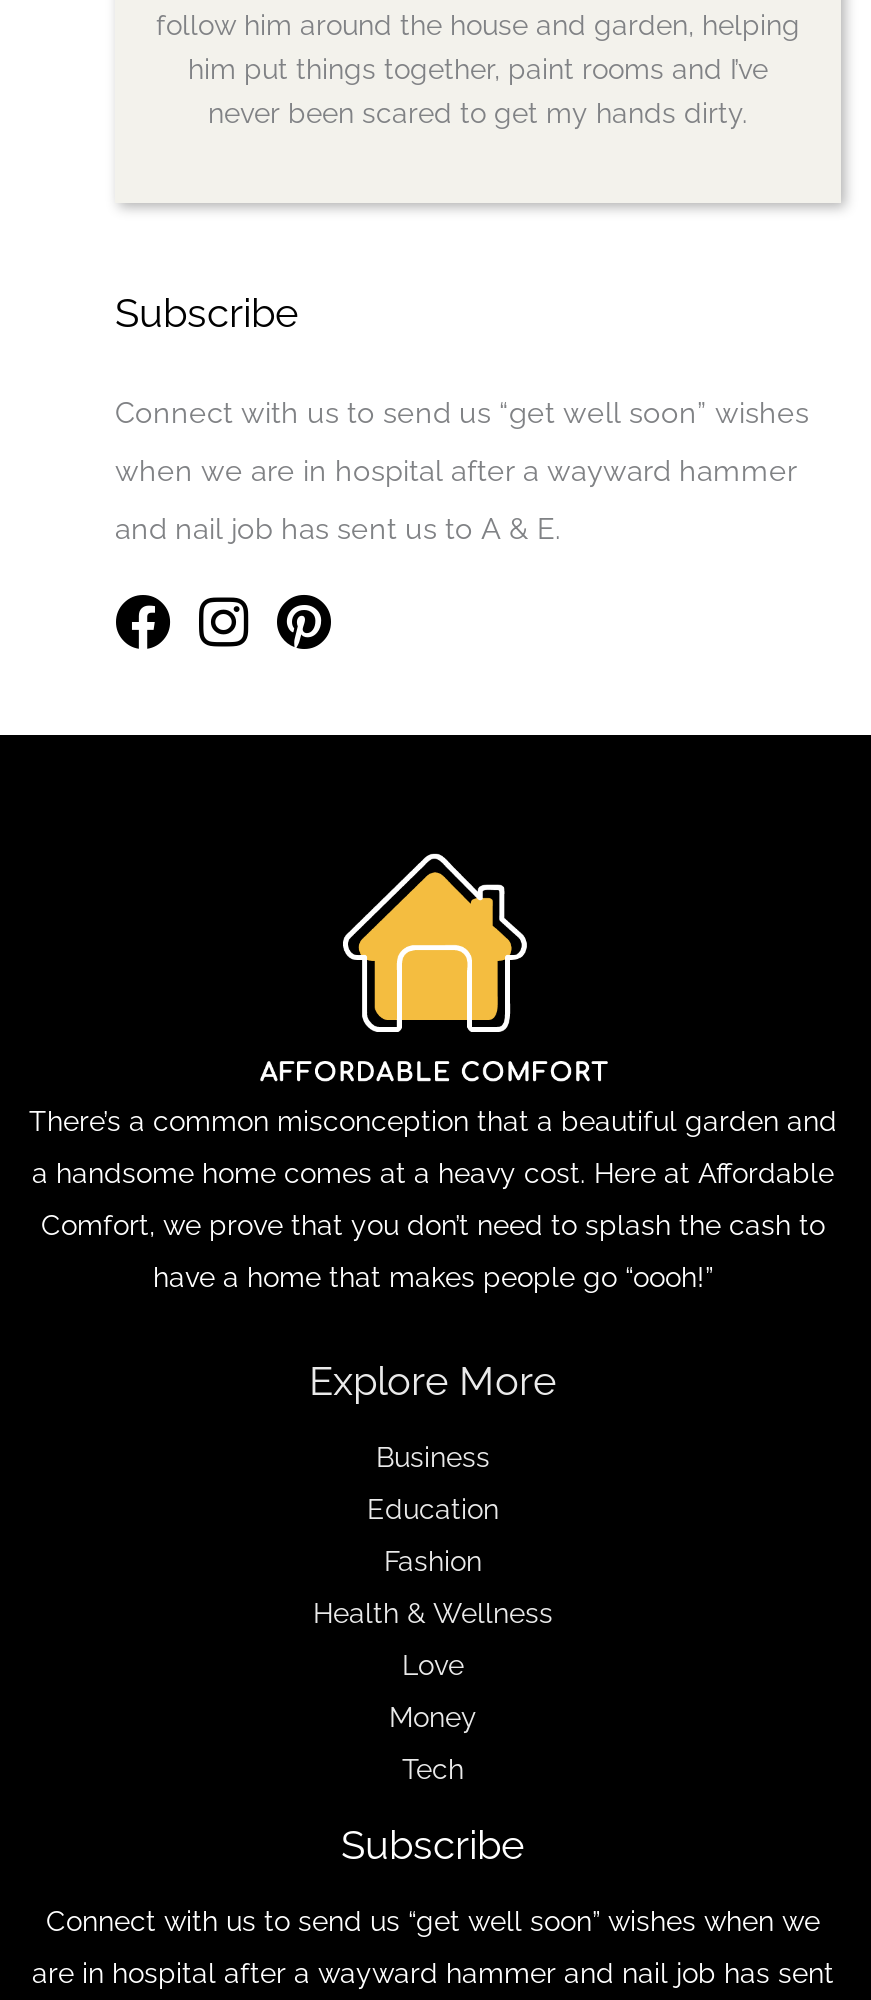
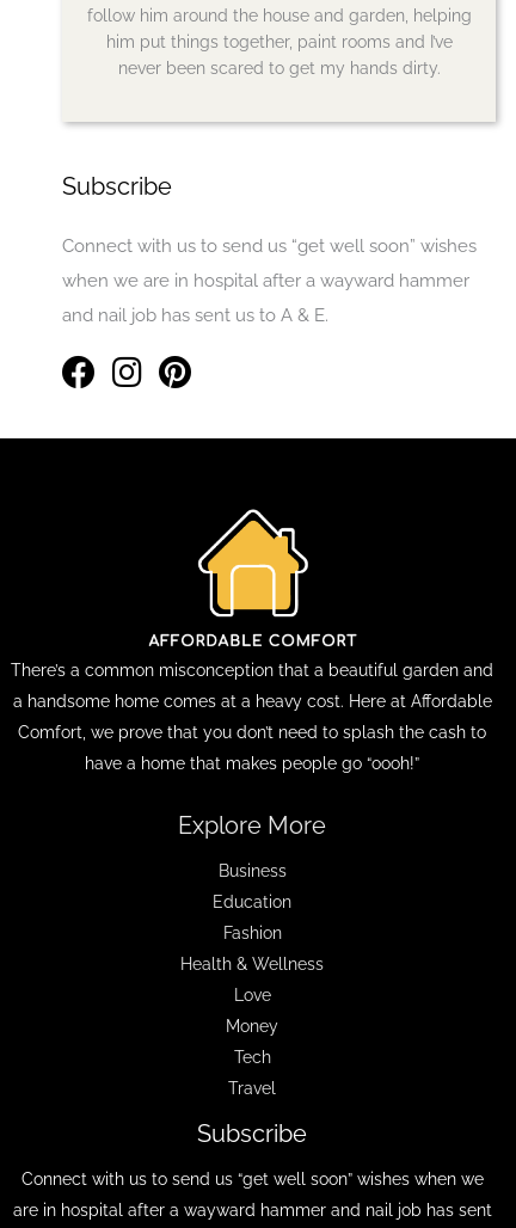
+ Travel
